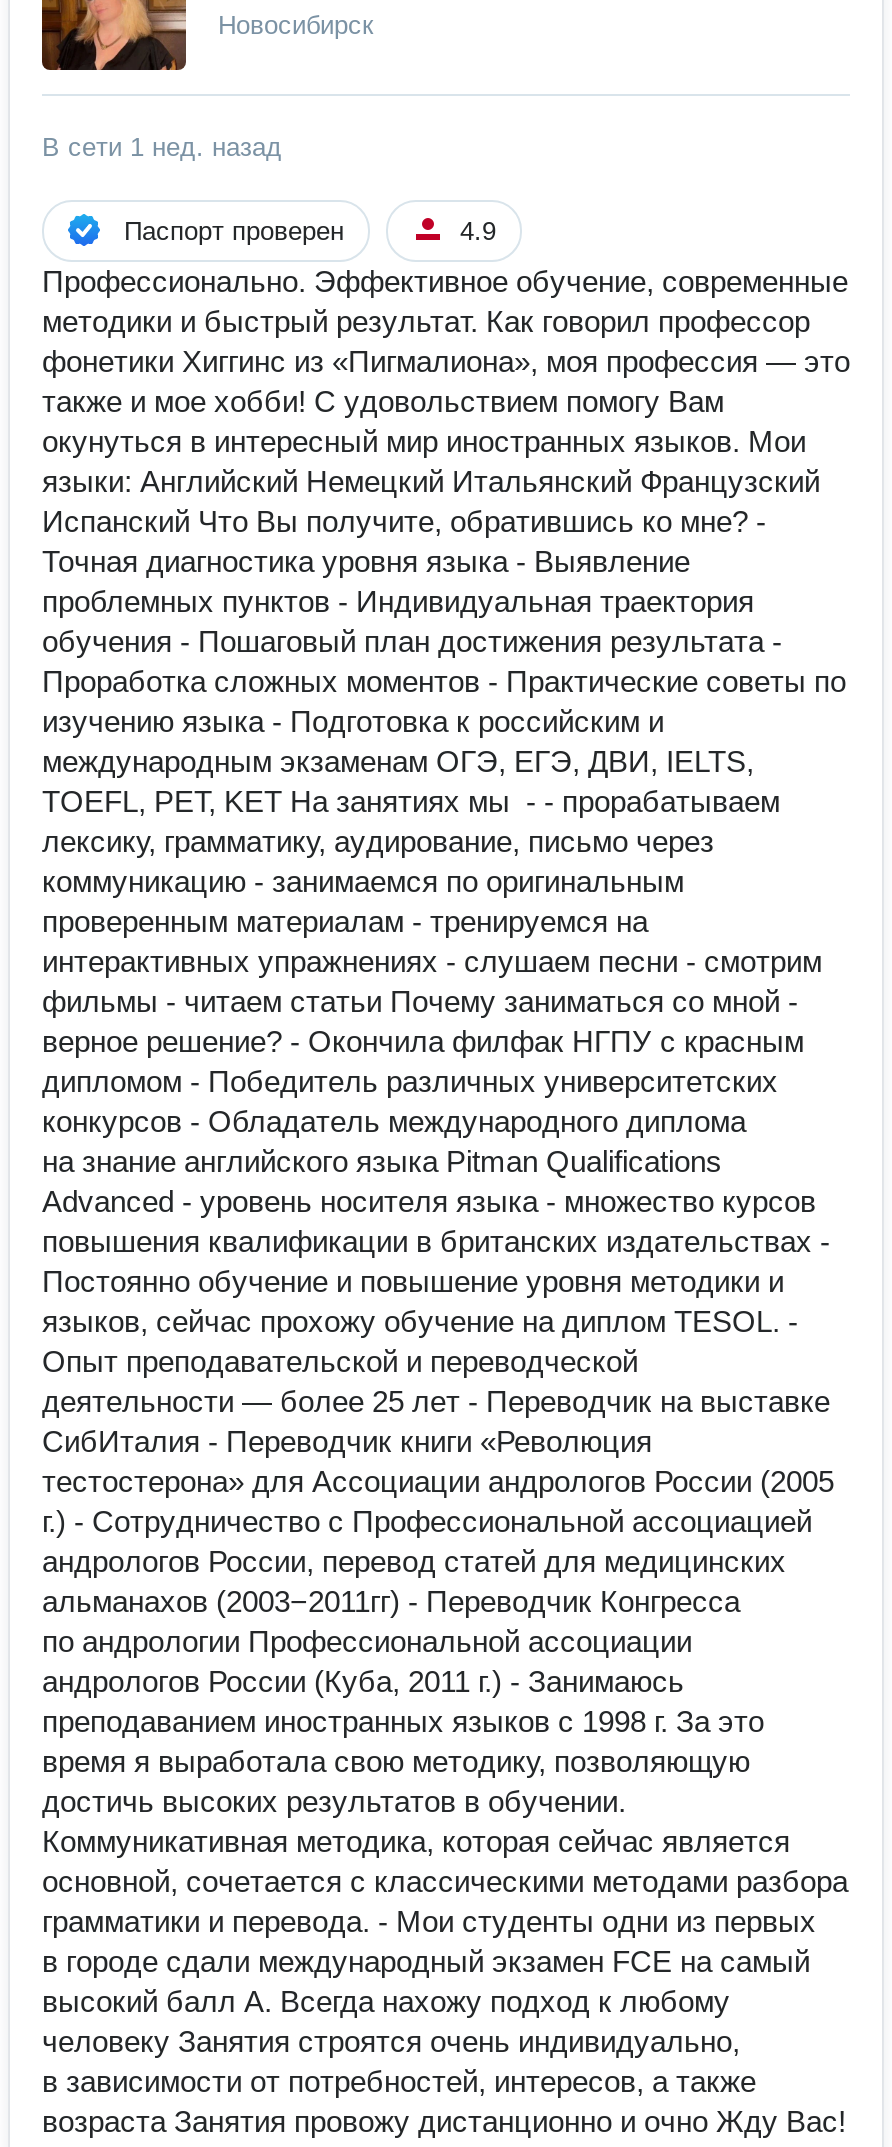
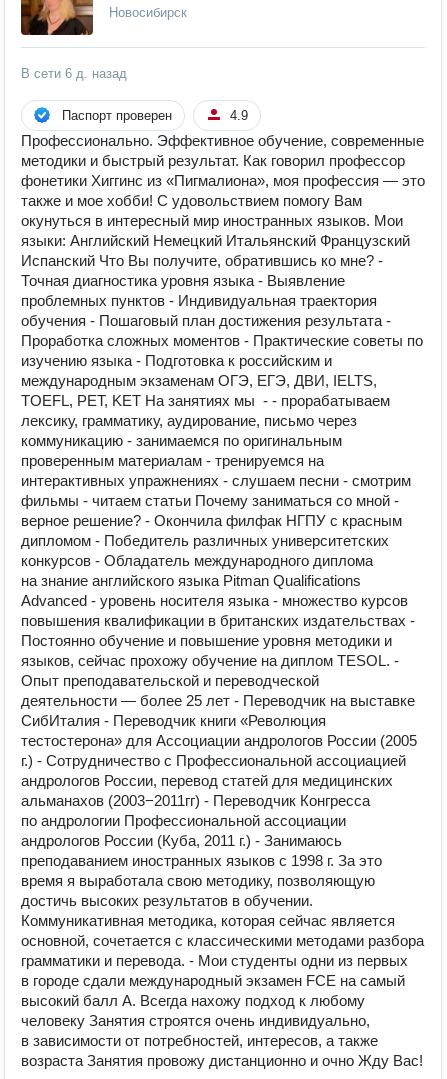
- В сети 1 нед. назад
+ В сети 6 д. назад
